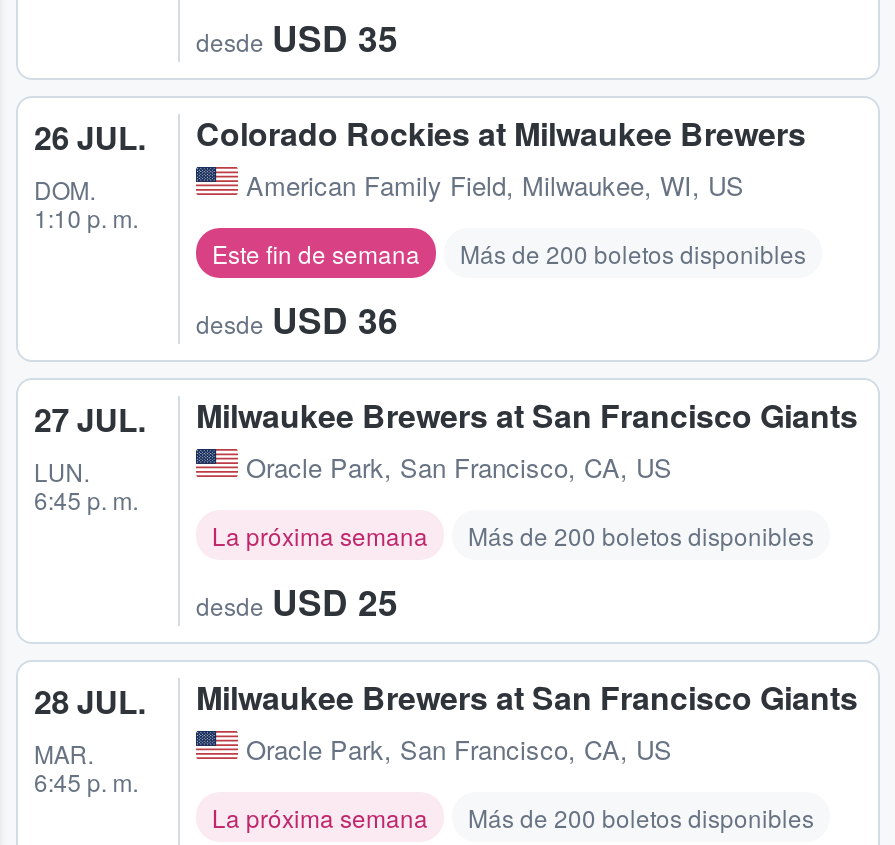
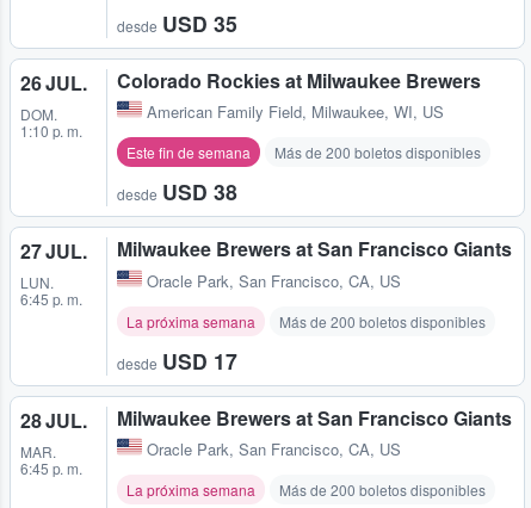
- desde USD 36
+ desde USD 38

- desde USD 25
+ desde USD 17
